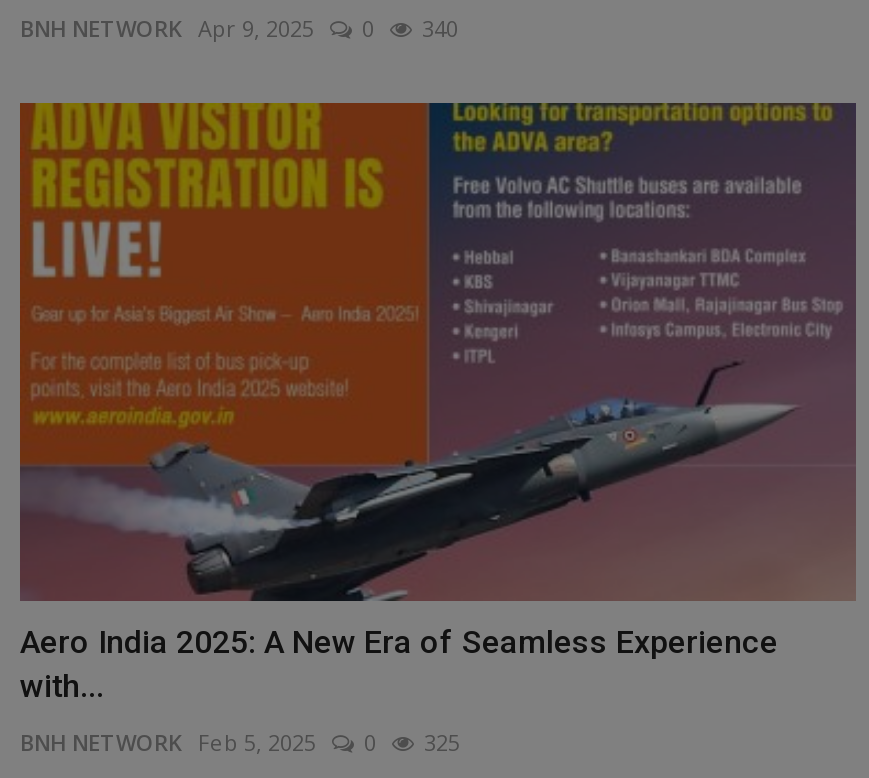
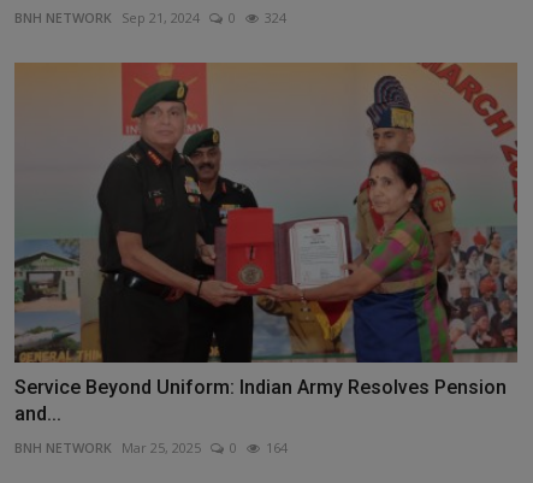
- BNH NETWORK Apr 9, 2025
+ BNH NETWORK Sep 21, 2024

- 340
+ 324

- [image]
- Aero India 2025: A New Era of Seamless Experience
- with...
+ [image]
+ Service Beyond Uniform: Indian Army Resolves Pension
+ and...

- BNH NETWORK Feb 5, 2025
+ BNH NETWORK Mar 25, 2025

- 325
+ 164
